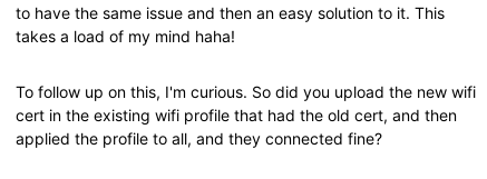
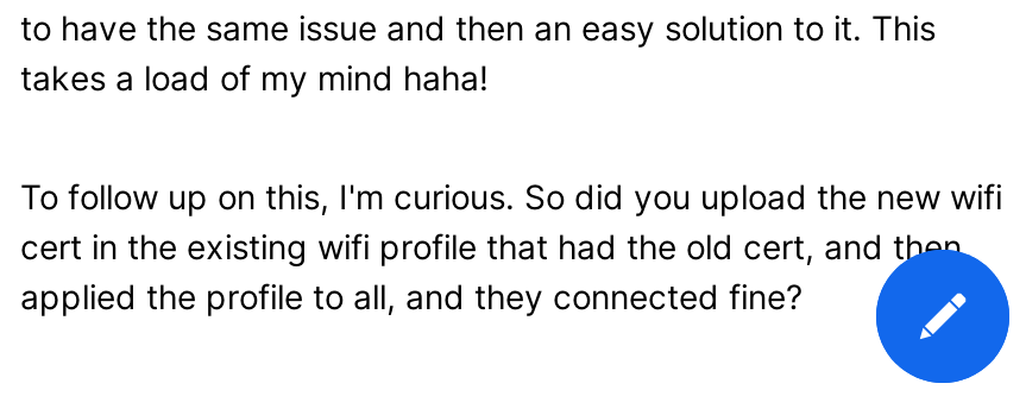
+ [image]
